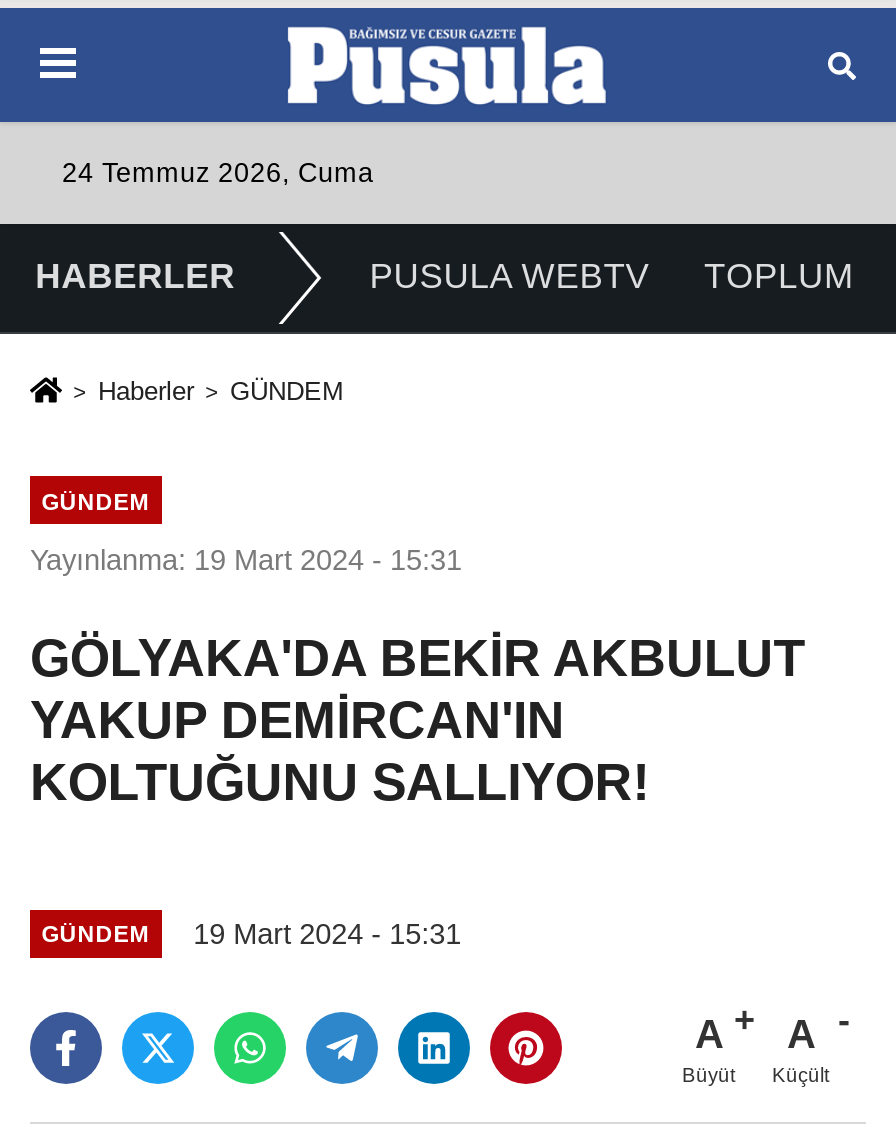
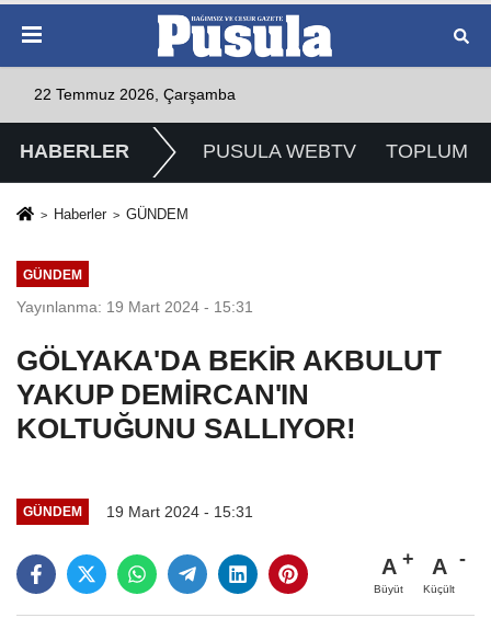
- 24 Temmuz 2026, Cuma
+ 22 Temmuz 2026, Çarşamba
